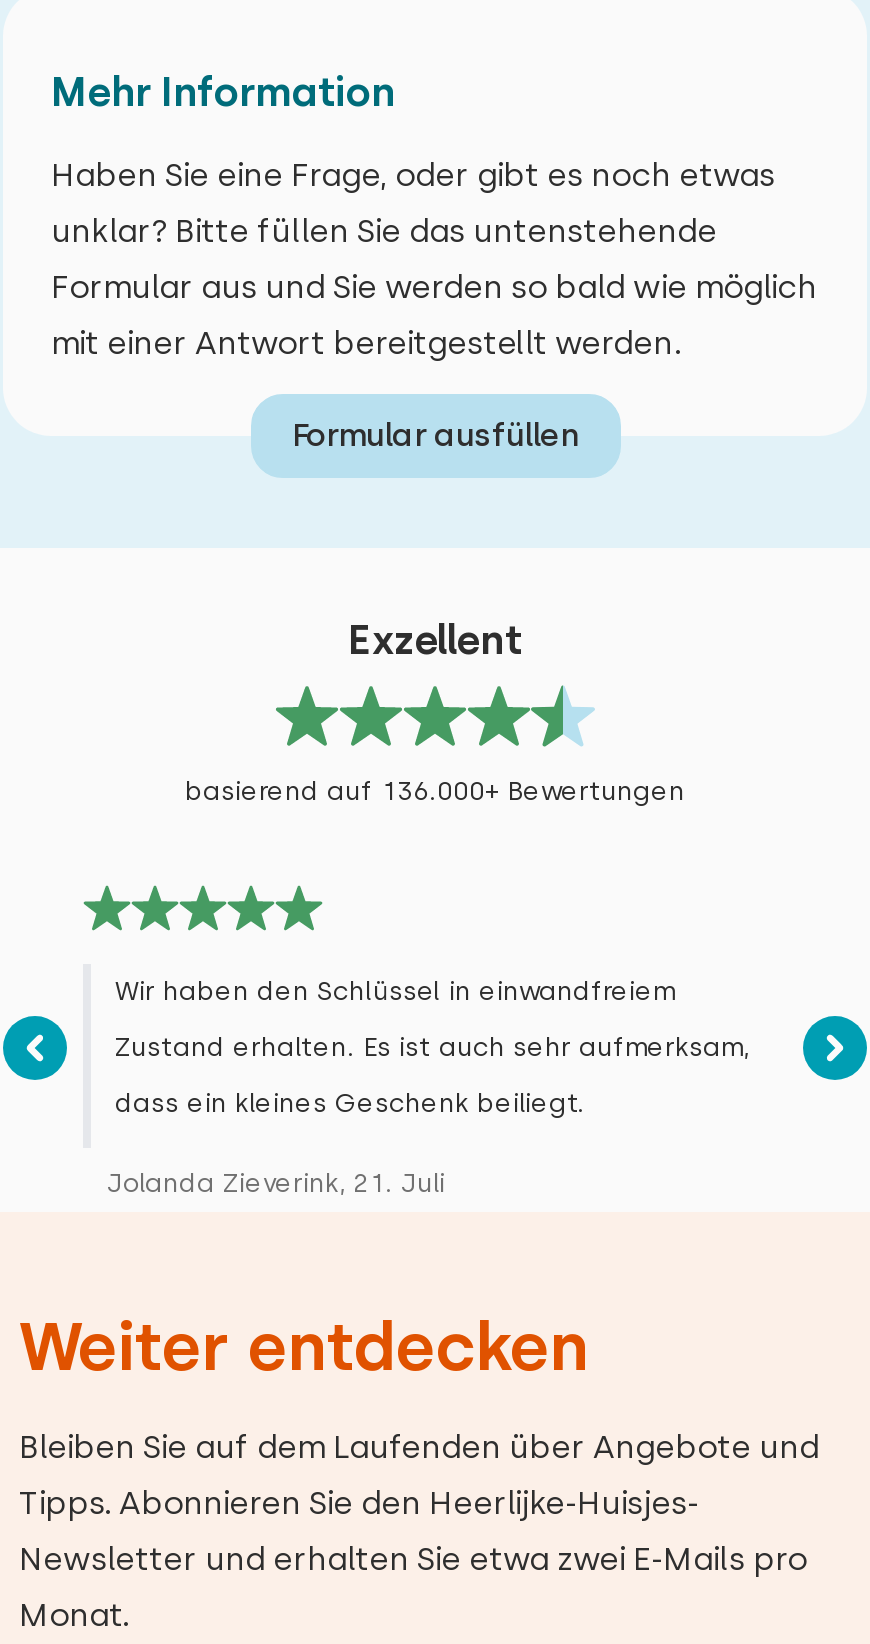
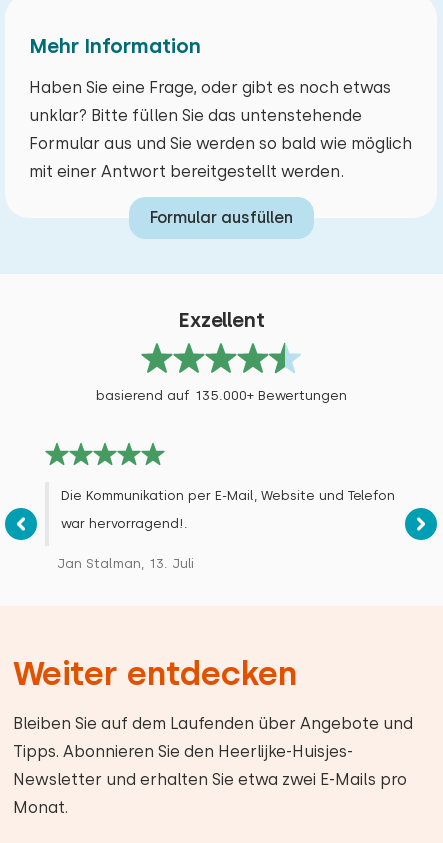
- basierend auf 136.000+ Bewertungen
+ basierend auf 135.000+ Bewertungen

- Wir haben den Schlüssel in einwandfreiem
- Zustand erhalten. Es ist auch sehr aufmerksam,
- dass ein kleines Geschenk beiliegt.
- Jolanda Zieverink, 21. Juli
+ Die Kommunikation per E-Mail, Website und Telefon
+ war hervorragend!.
+ Jan Stalman, 13. Juli
